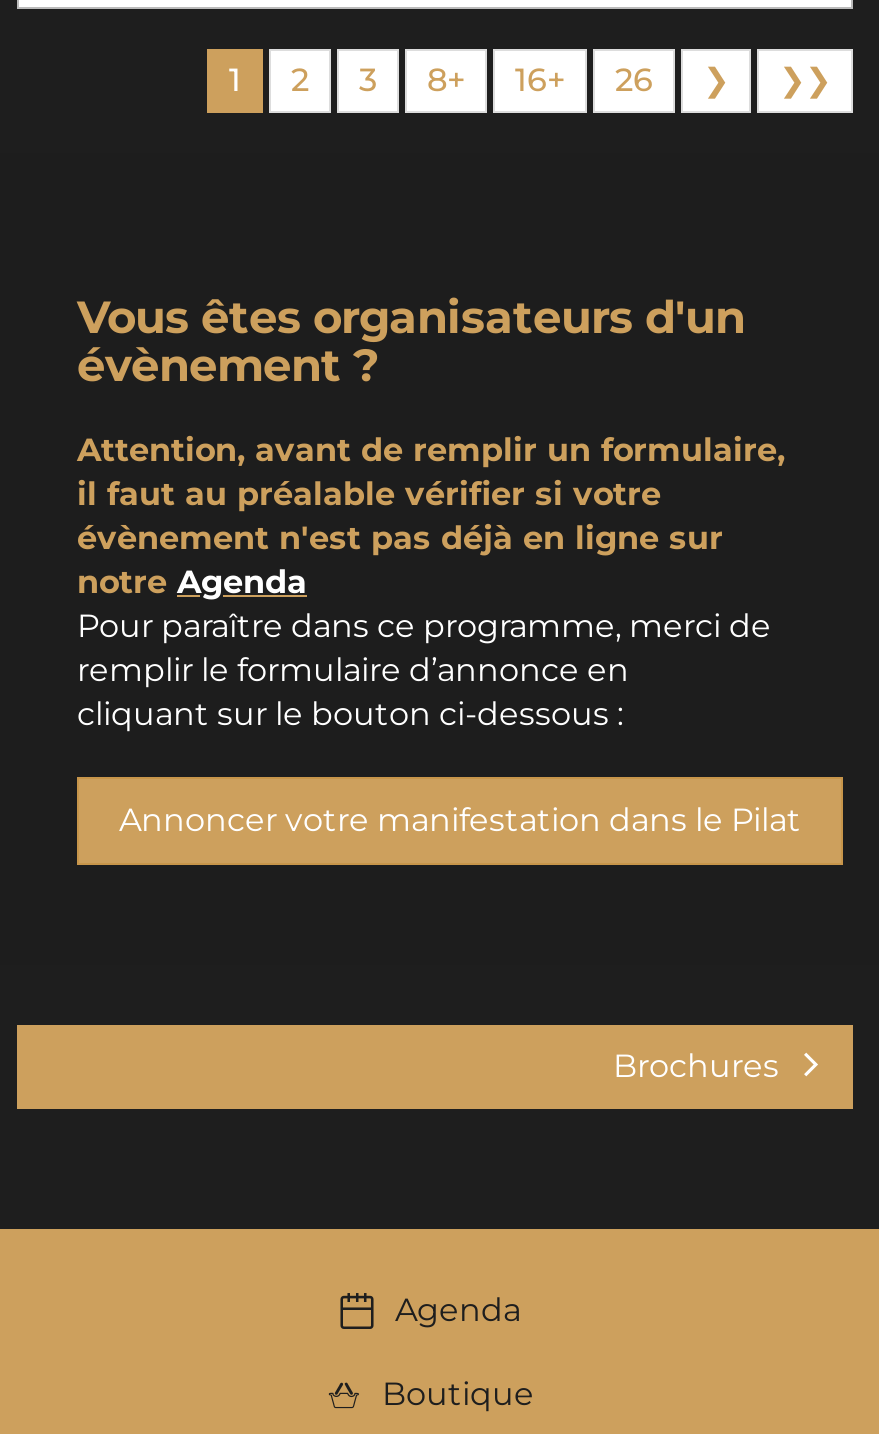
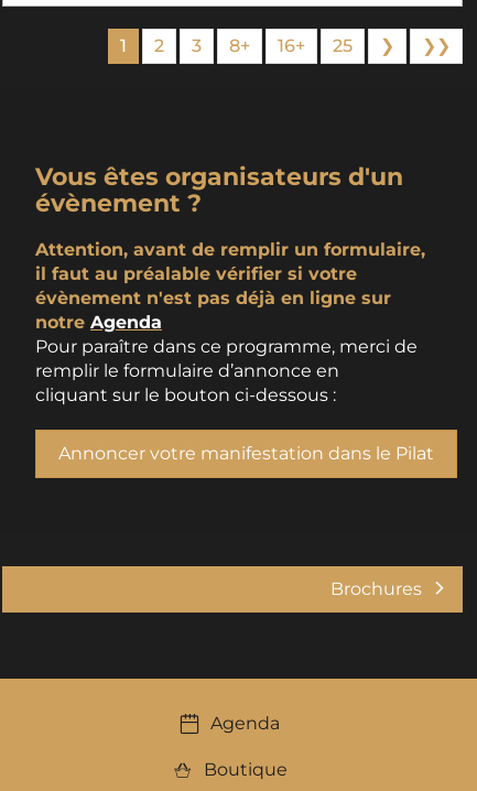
- 26
+ 25
